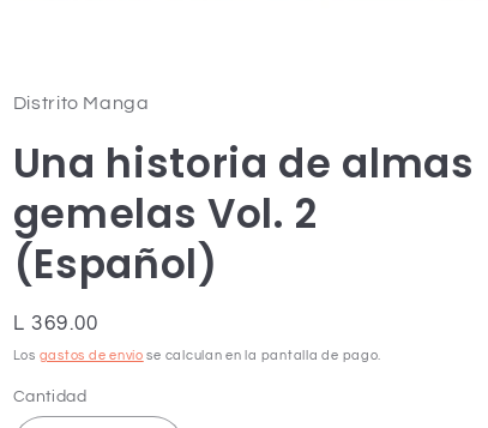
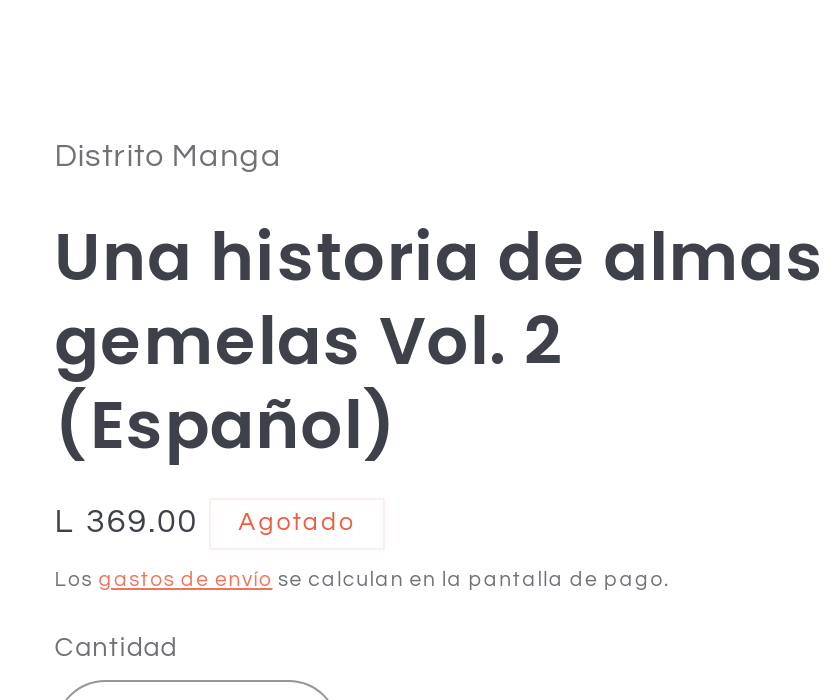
+ Agotado
